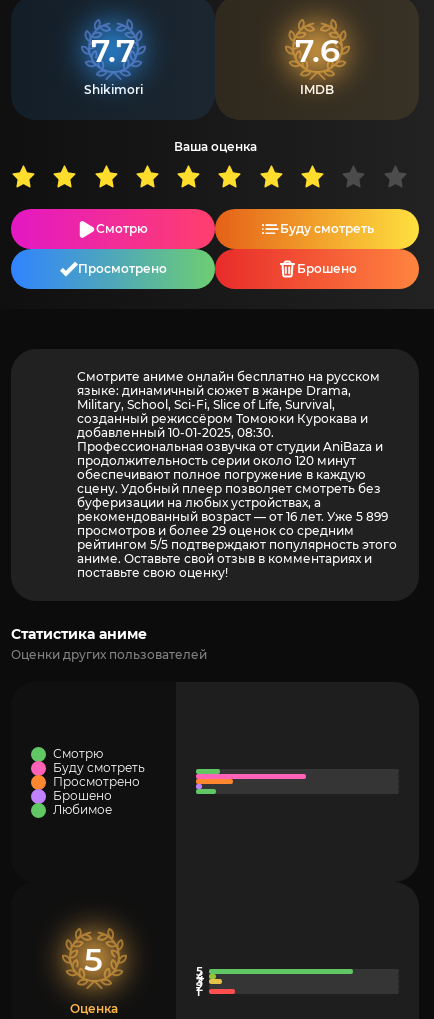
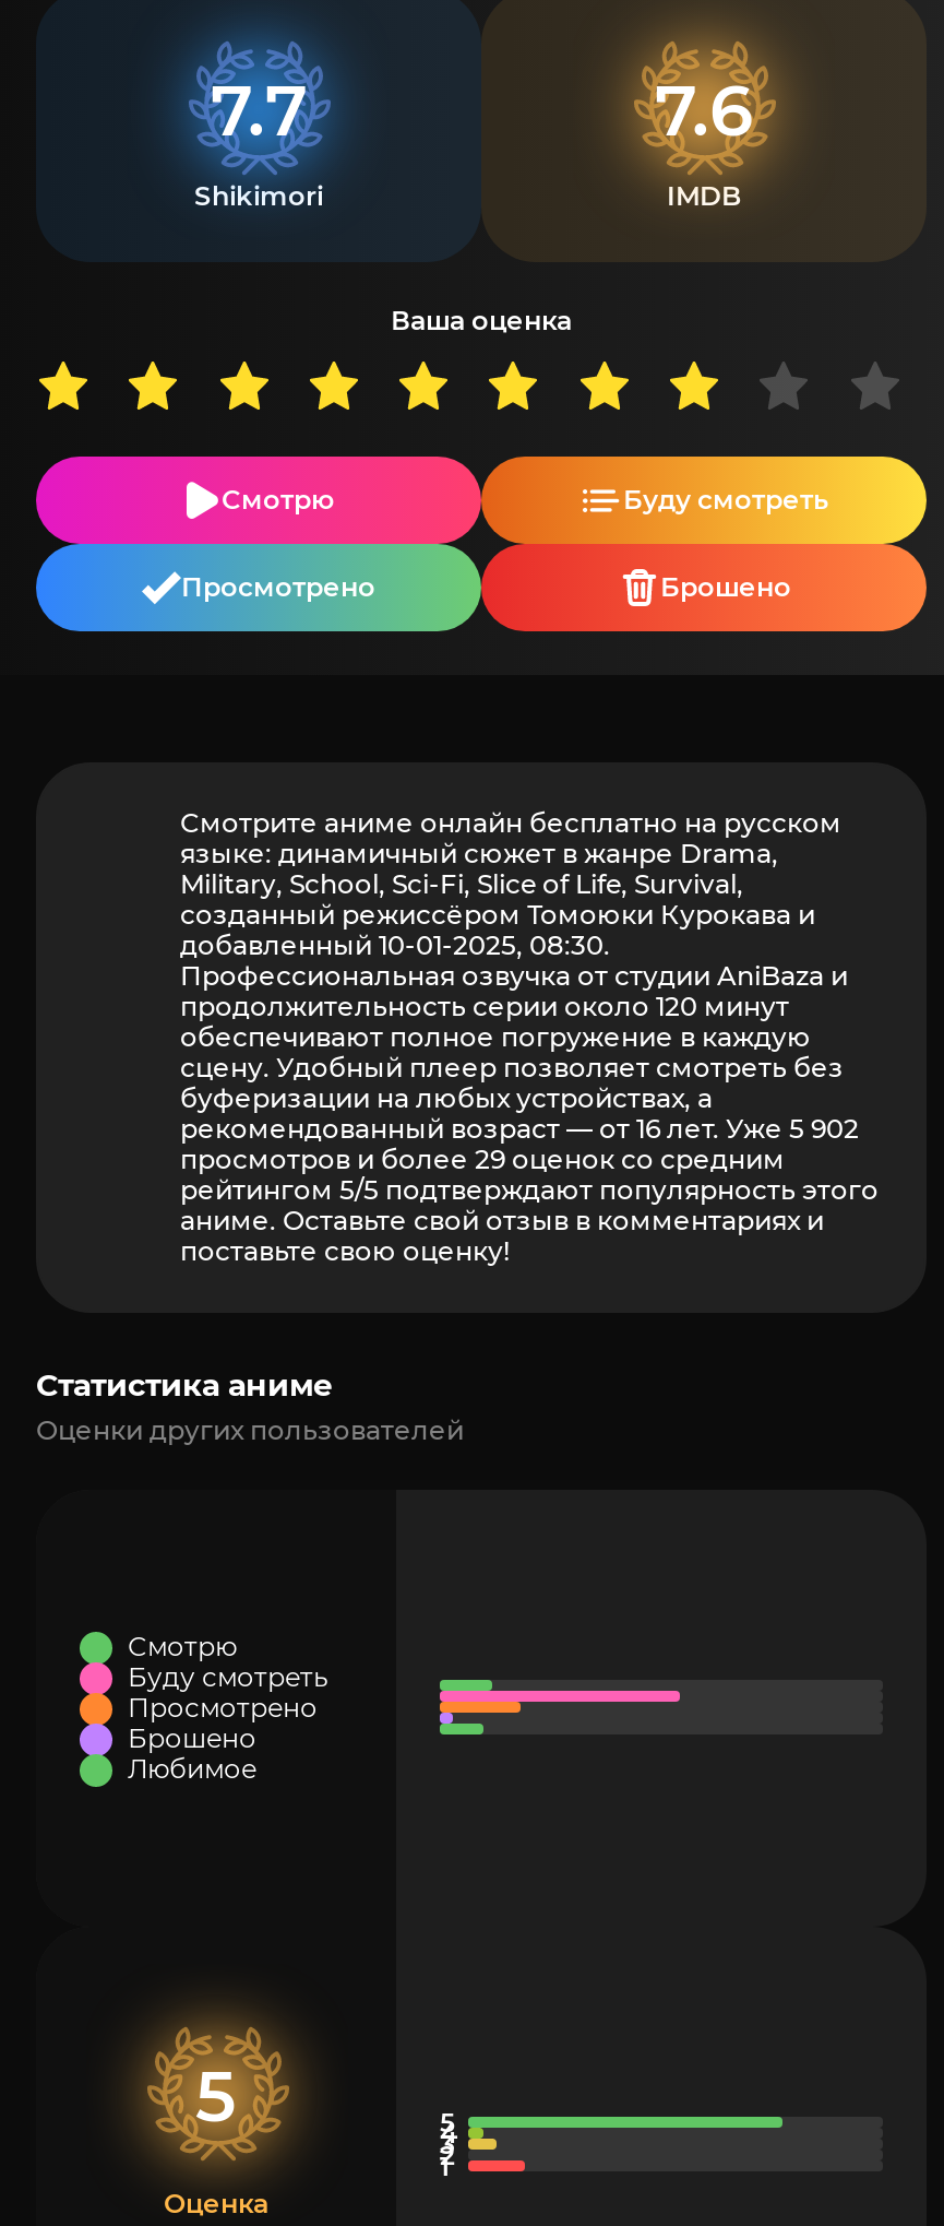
- рекомендованный возраст — от 16 лет. Уже 5 899
+ рекомендованный возраст — от 16 лет. Уже 5 902
